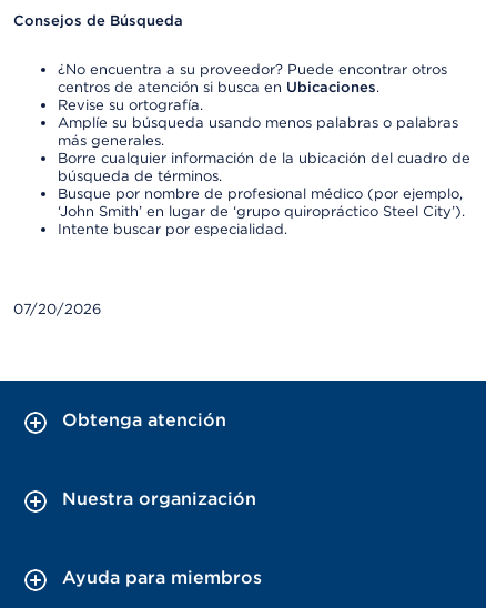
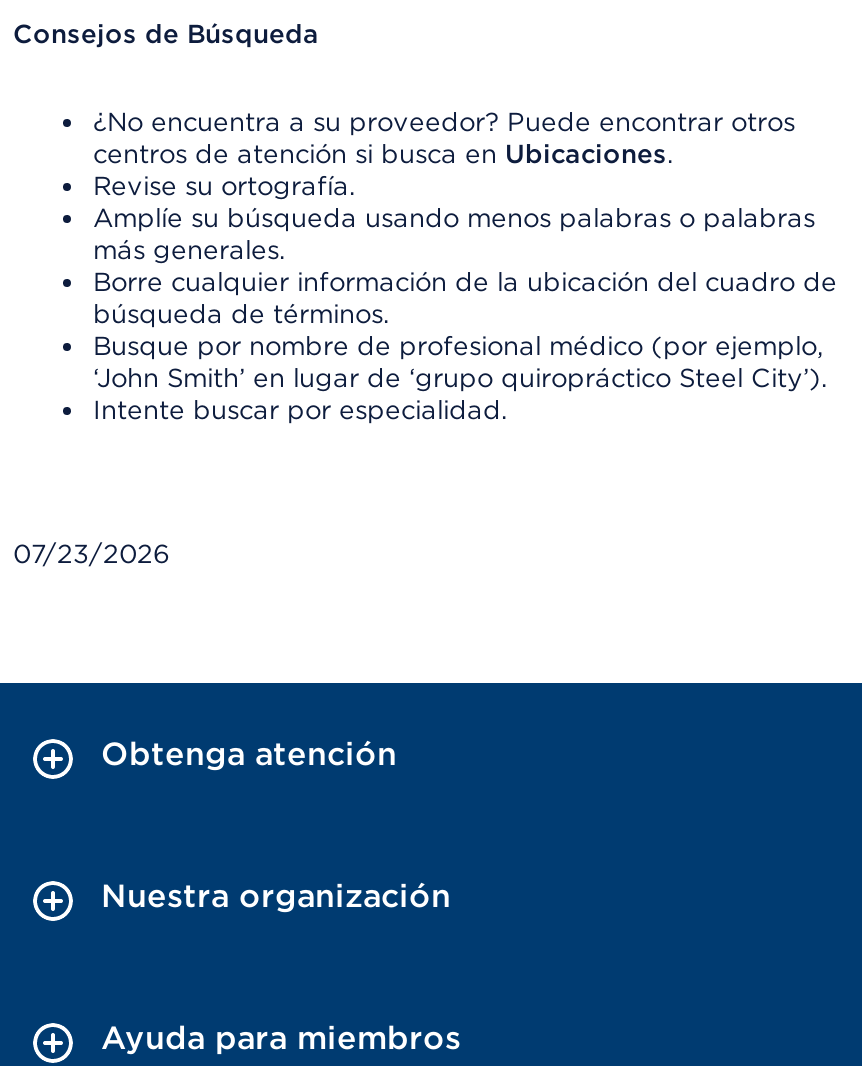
- 07/20/2026
+ 07/23/2026
